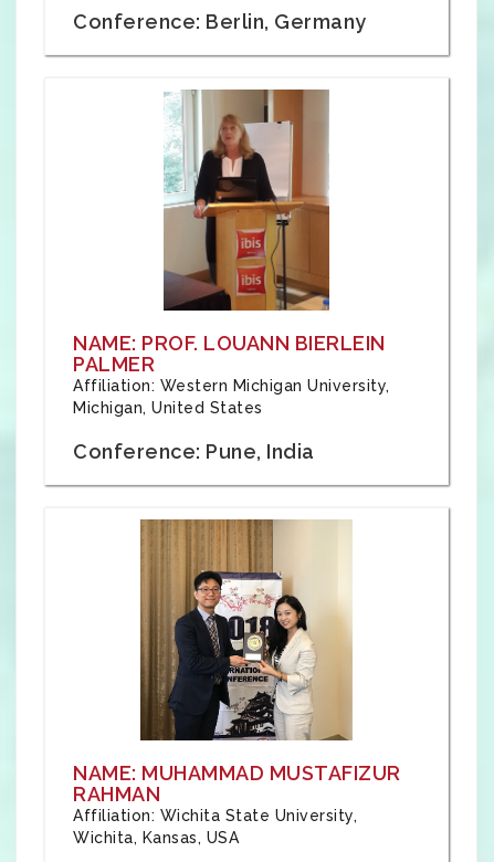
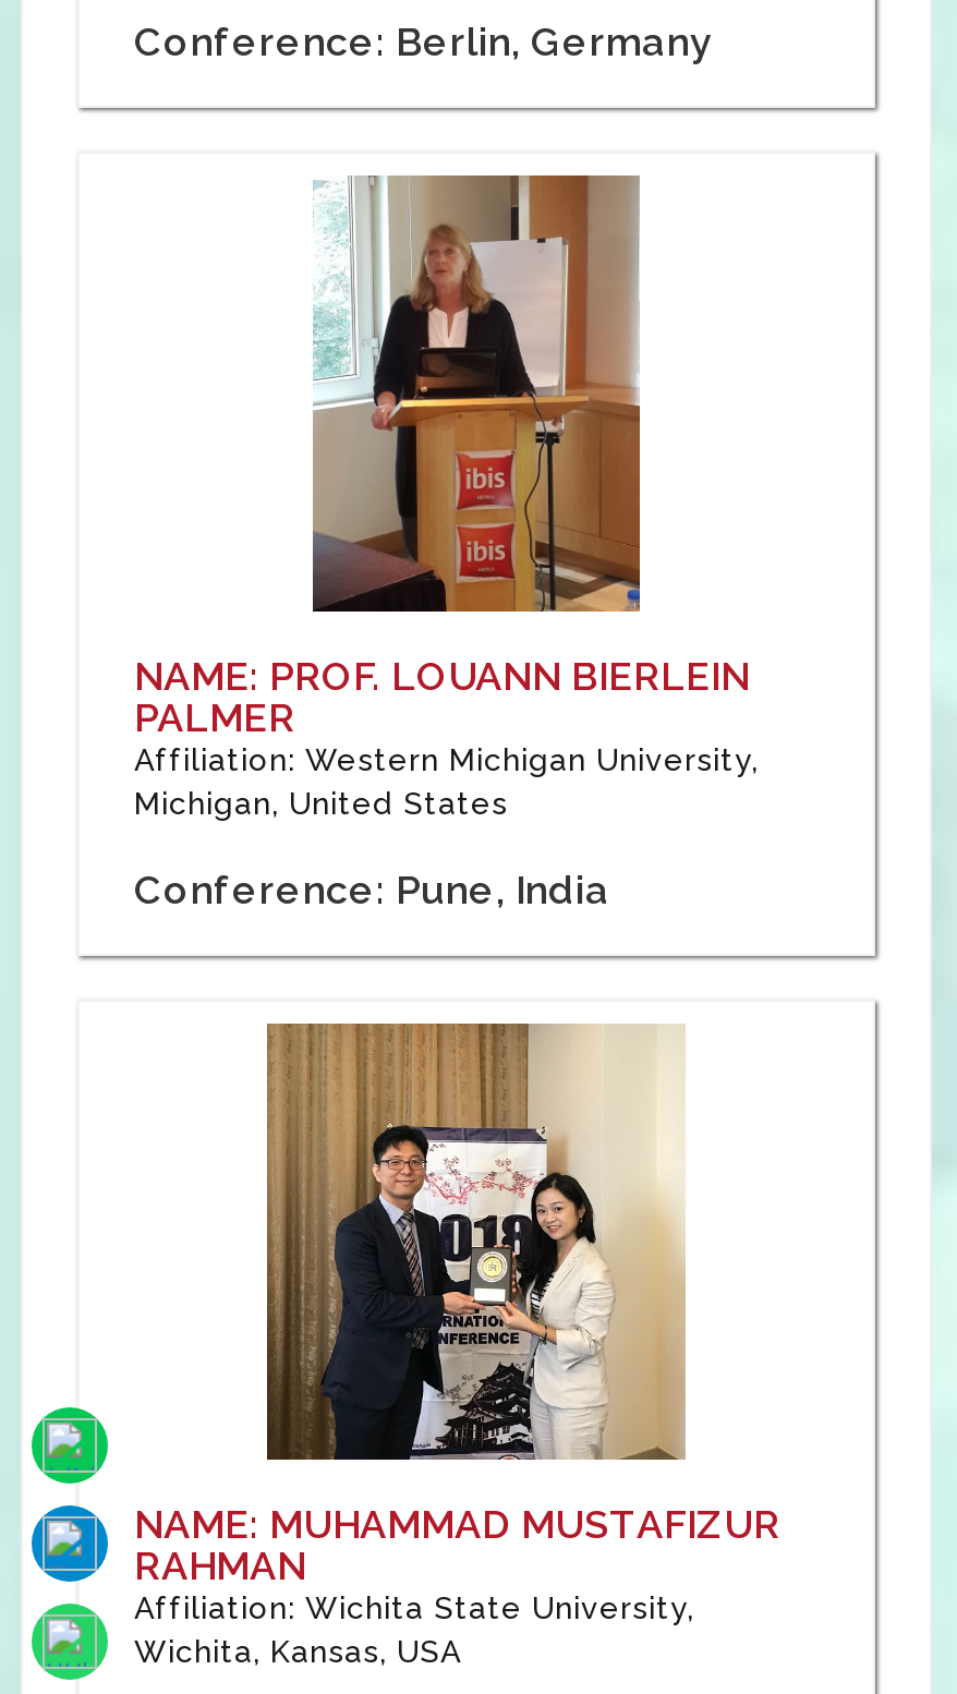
+ [image]

+ [image]

+ [image]
